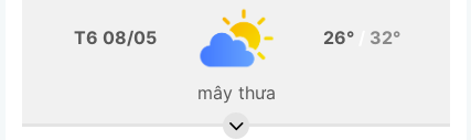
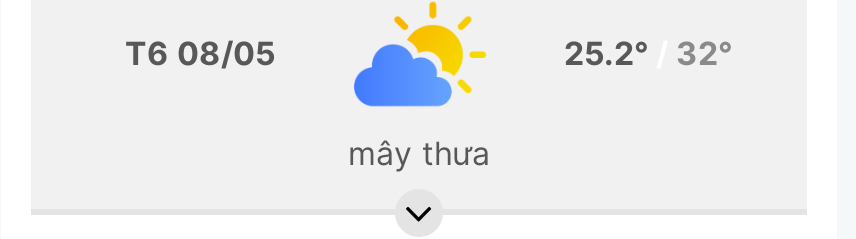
- 26° / 32°
+ 25.2° / 32°
